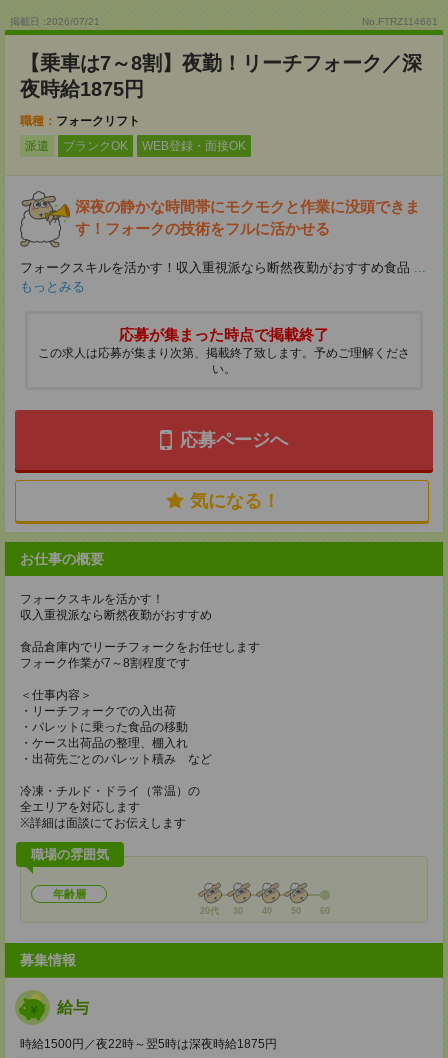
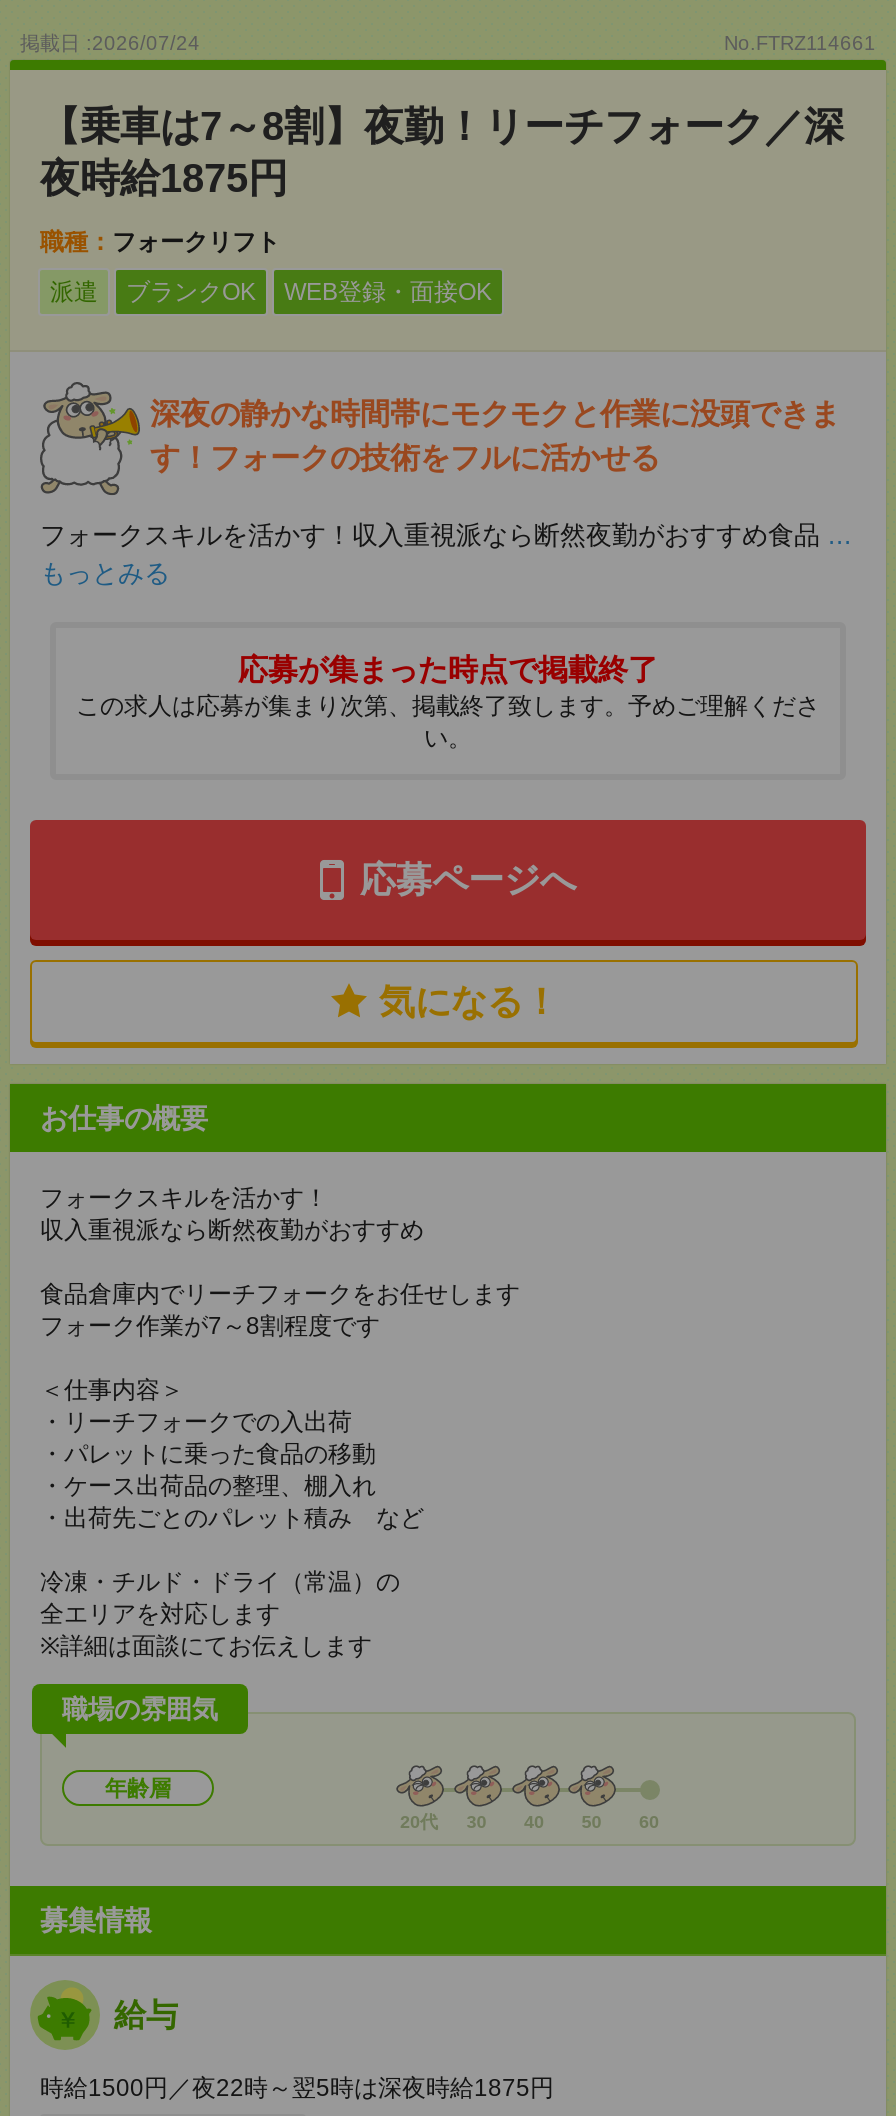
- 掲載日 :2026/07/21
+ 掲載日 :2026/07/24
